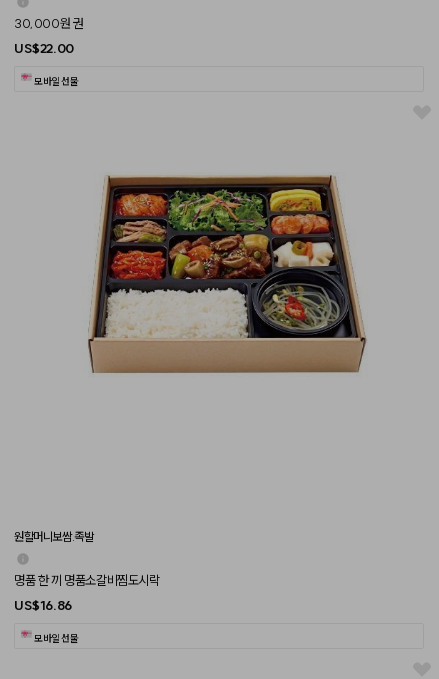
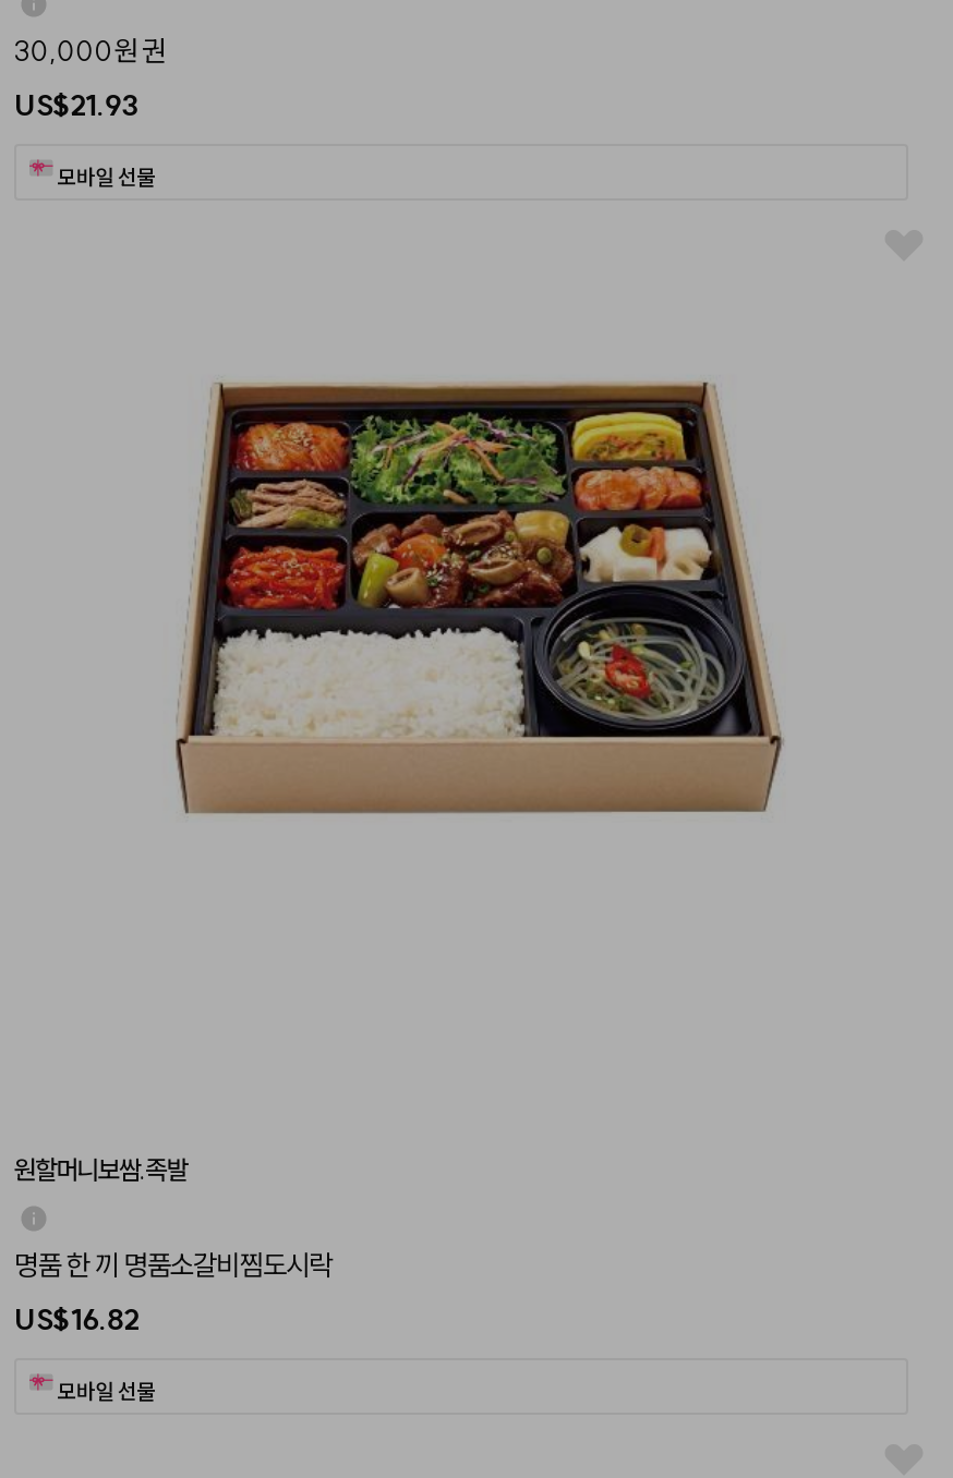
- US$22.00
+ US$21.93

- US$16.86
+ US$16.82
